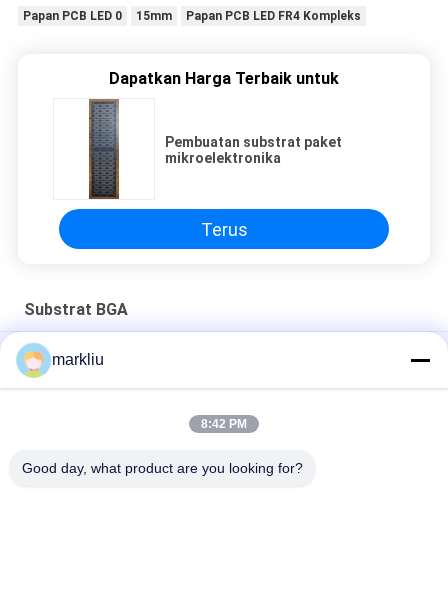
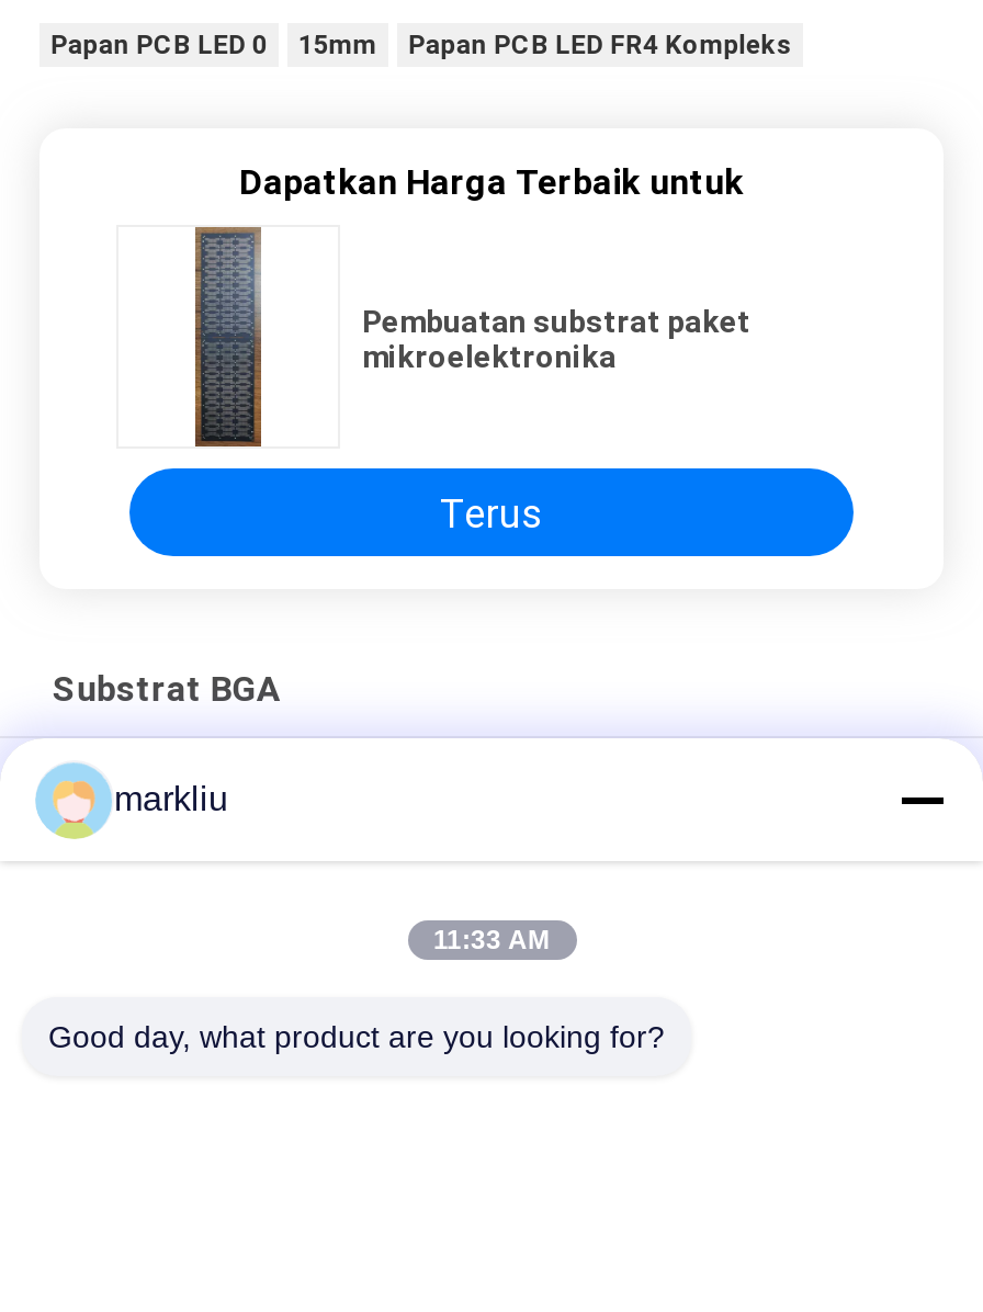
- 8:42 PM
+ 11:33 AM
